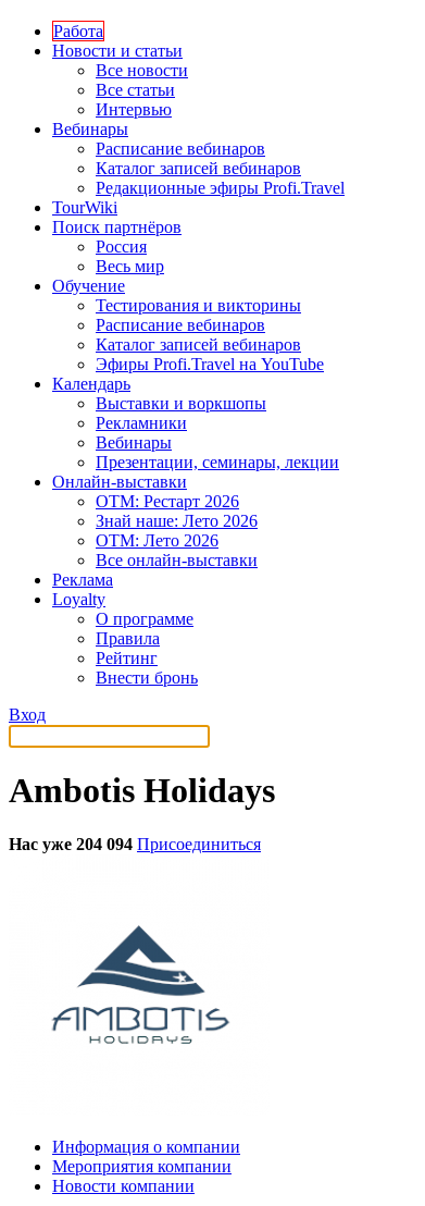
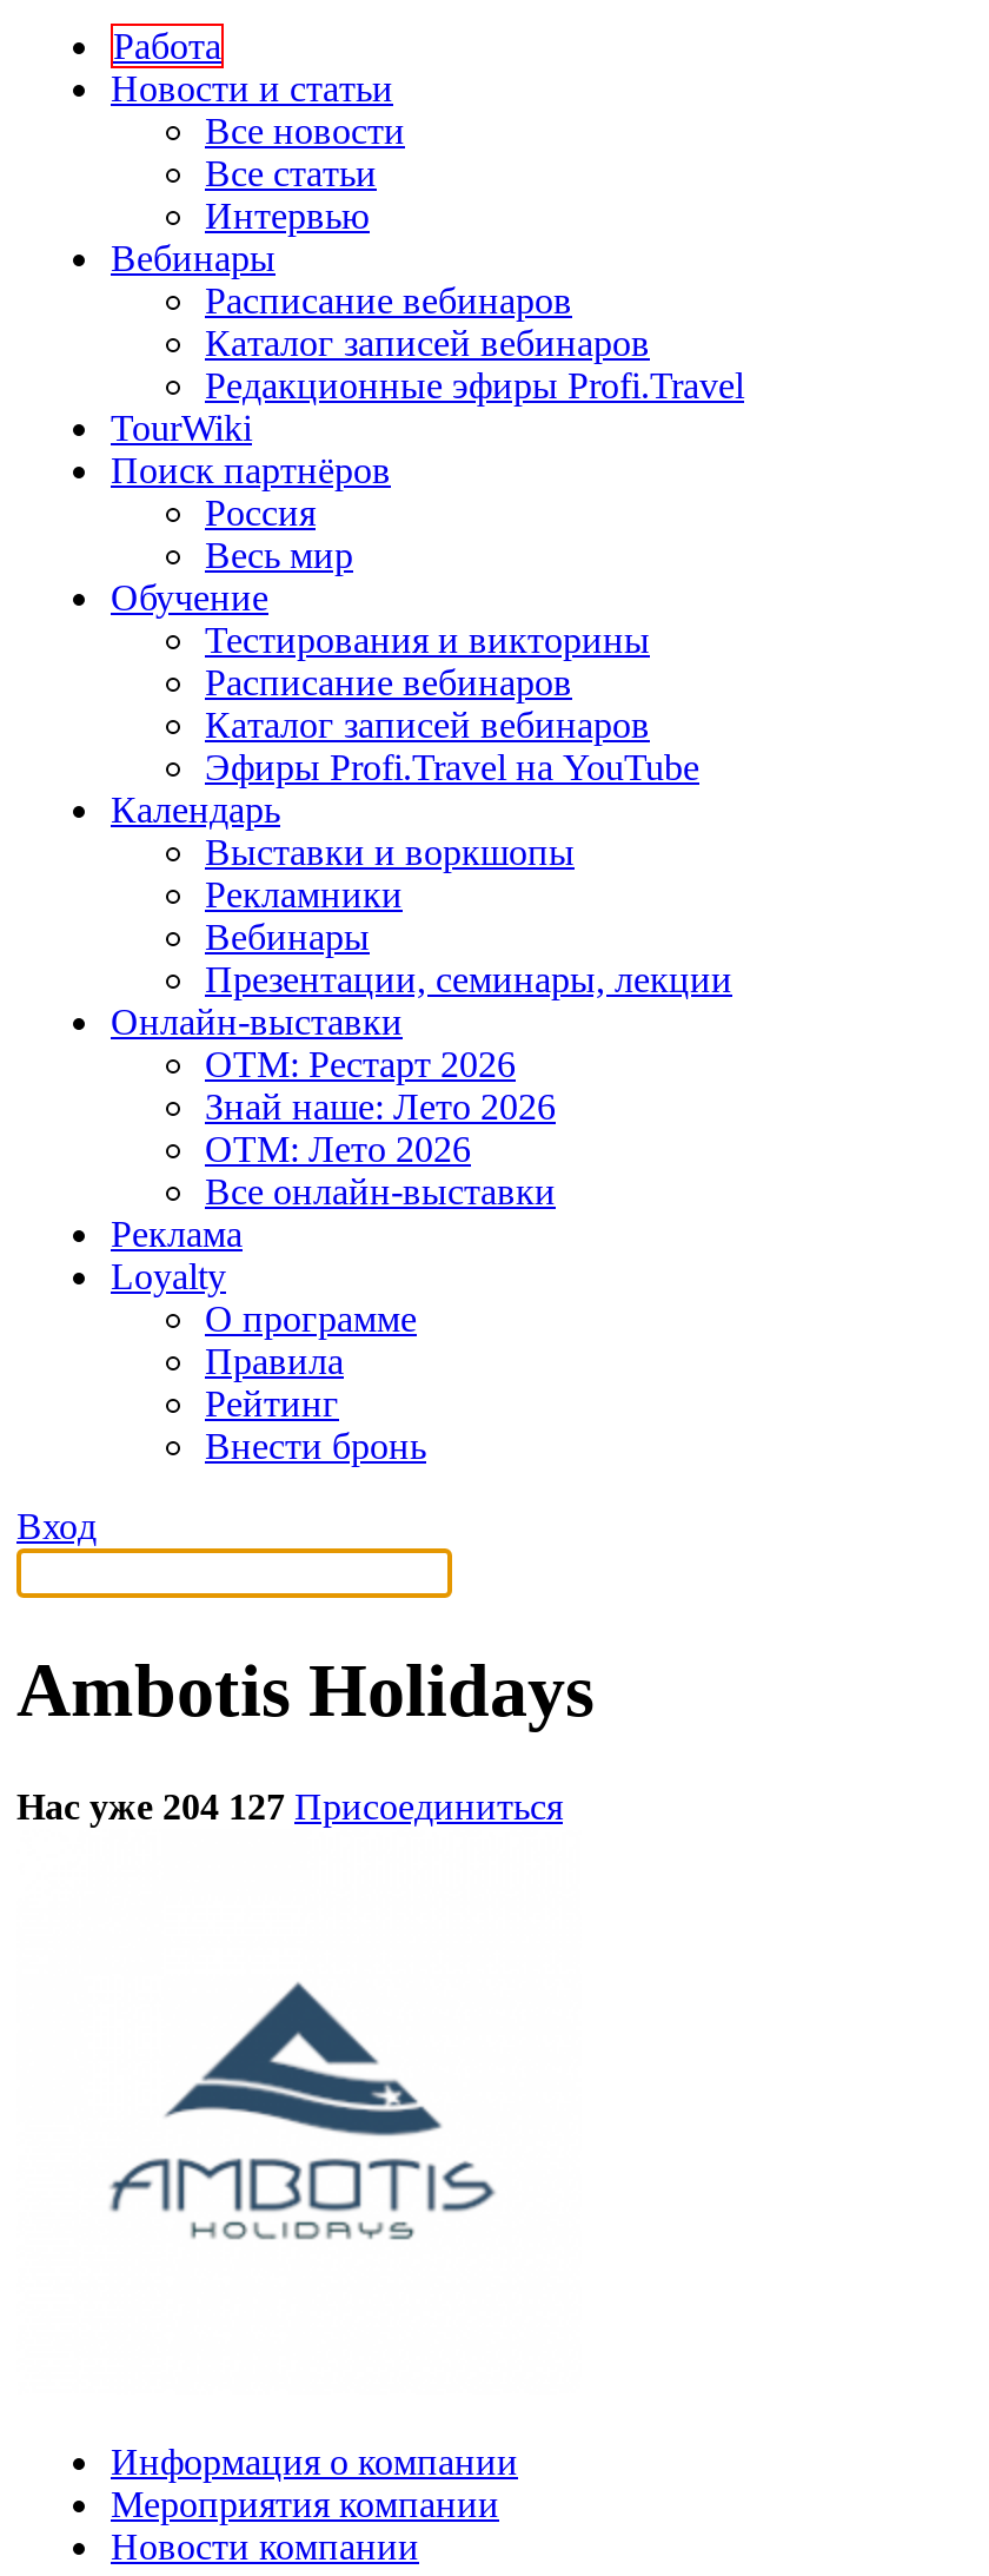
- Нас уже 204 094 Присоединиться
+ Нас уже 204 127 Присоединиться
